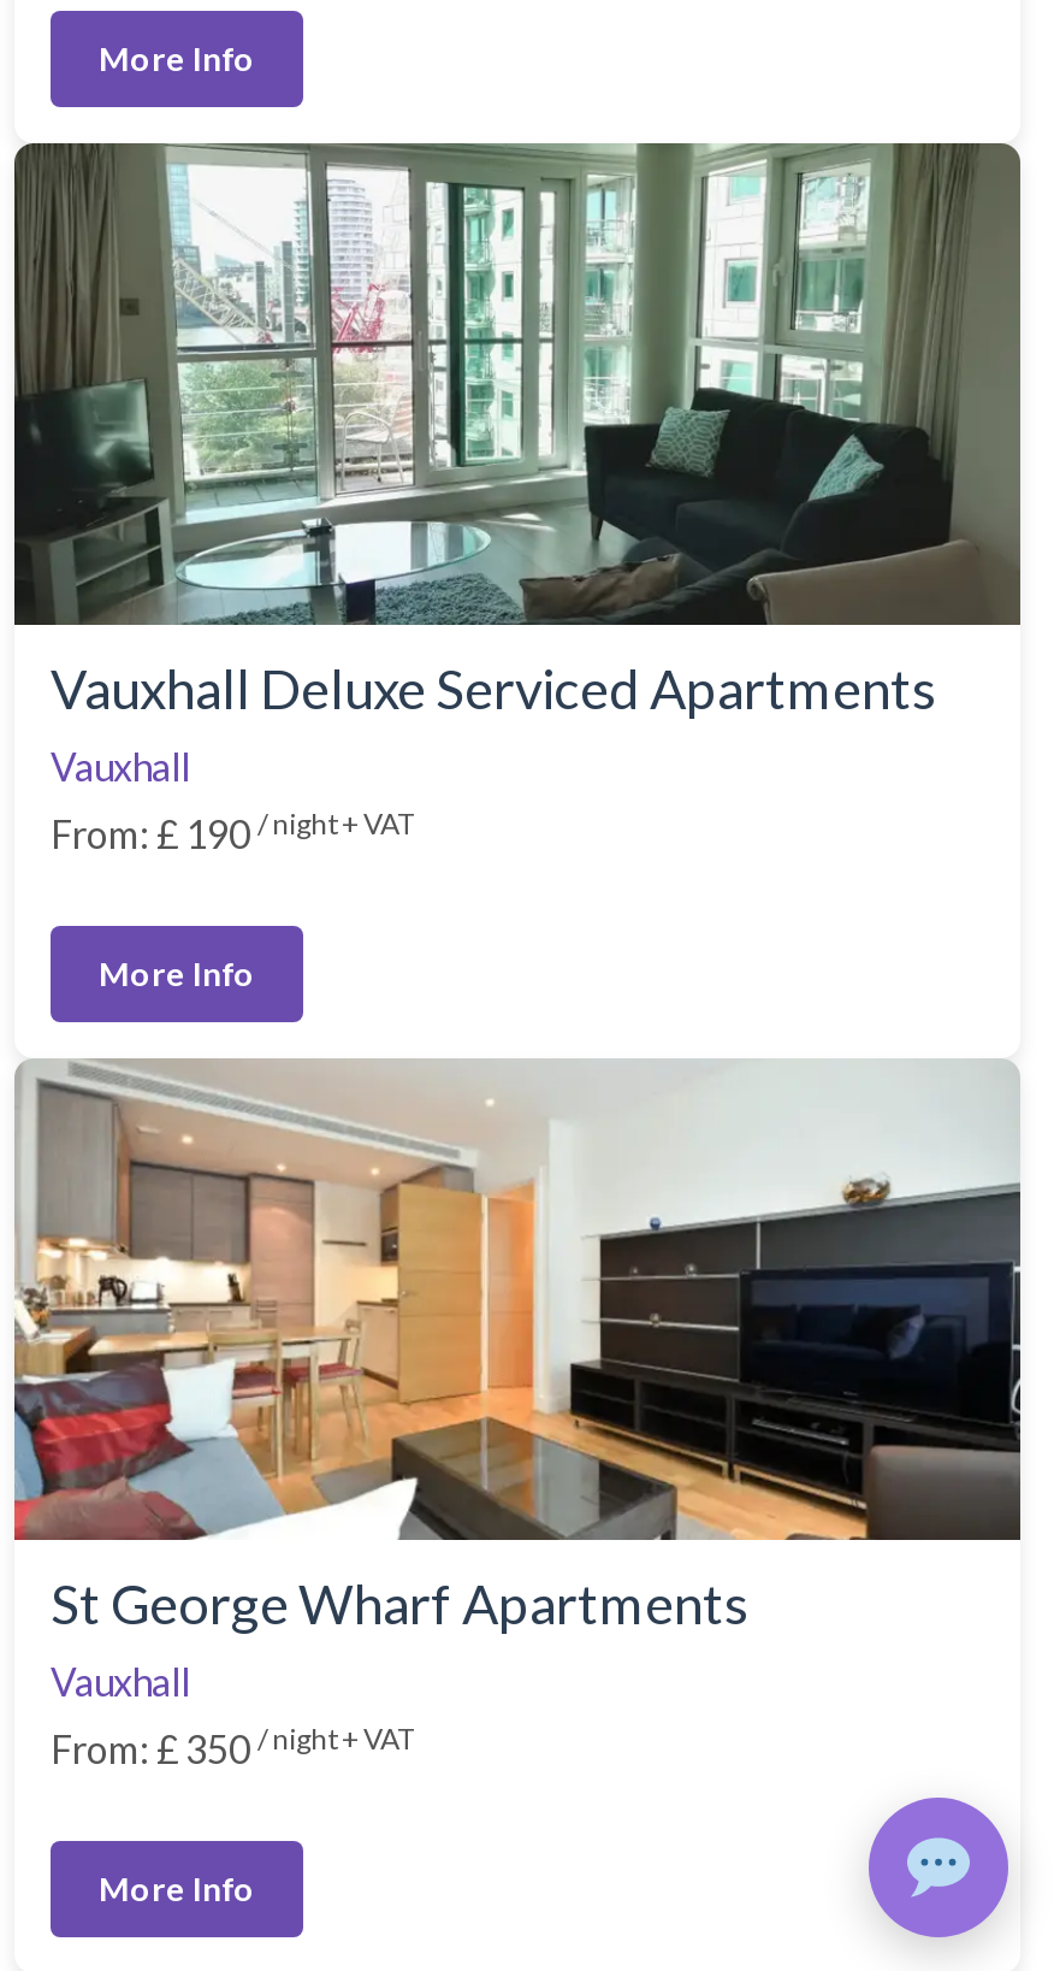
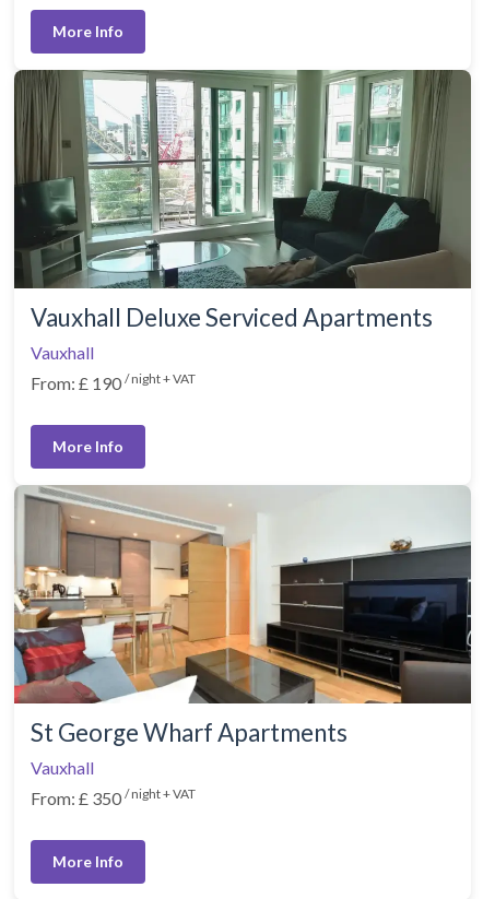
- [image]
